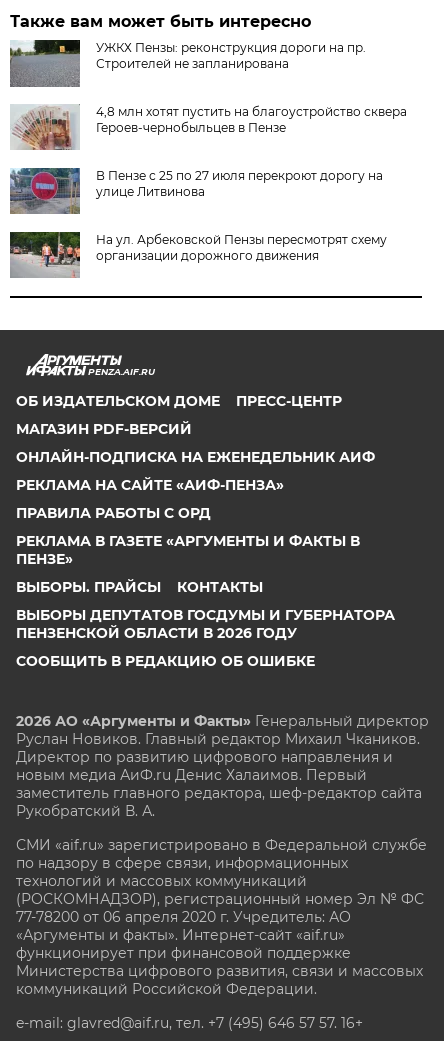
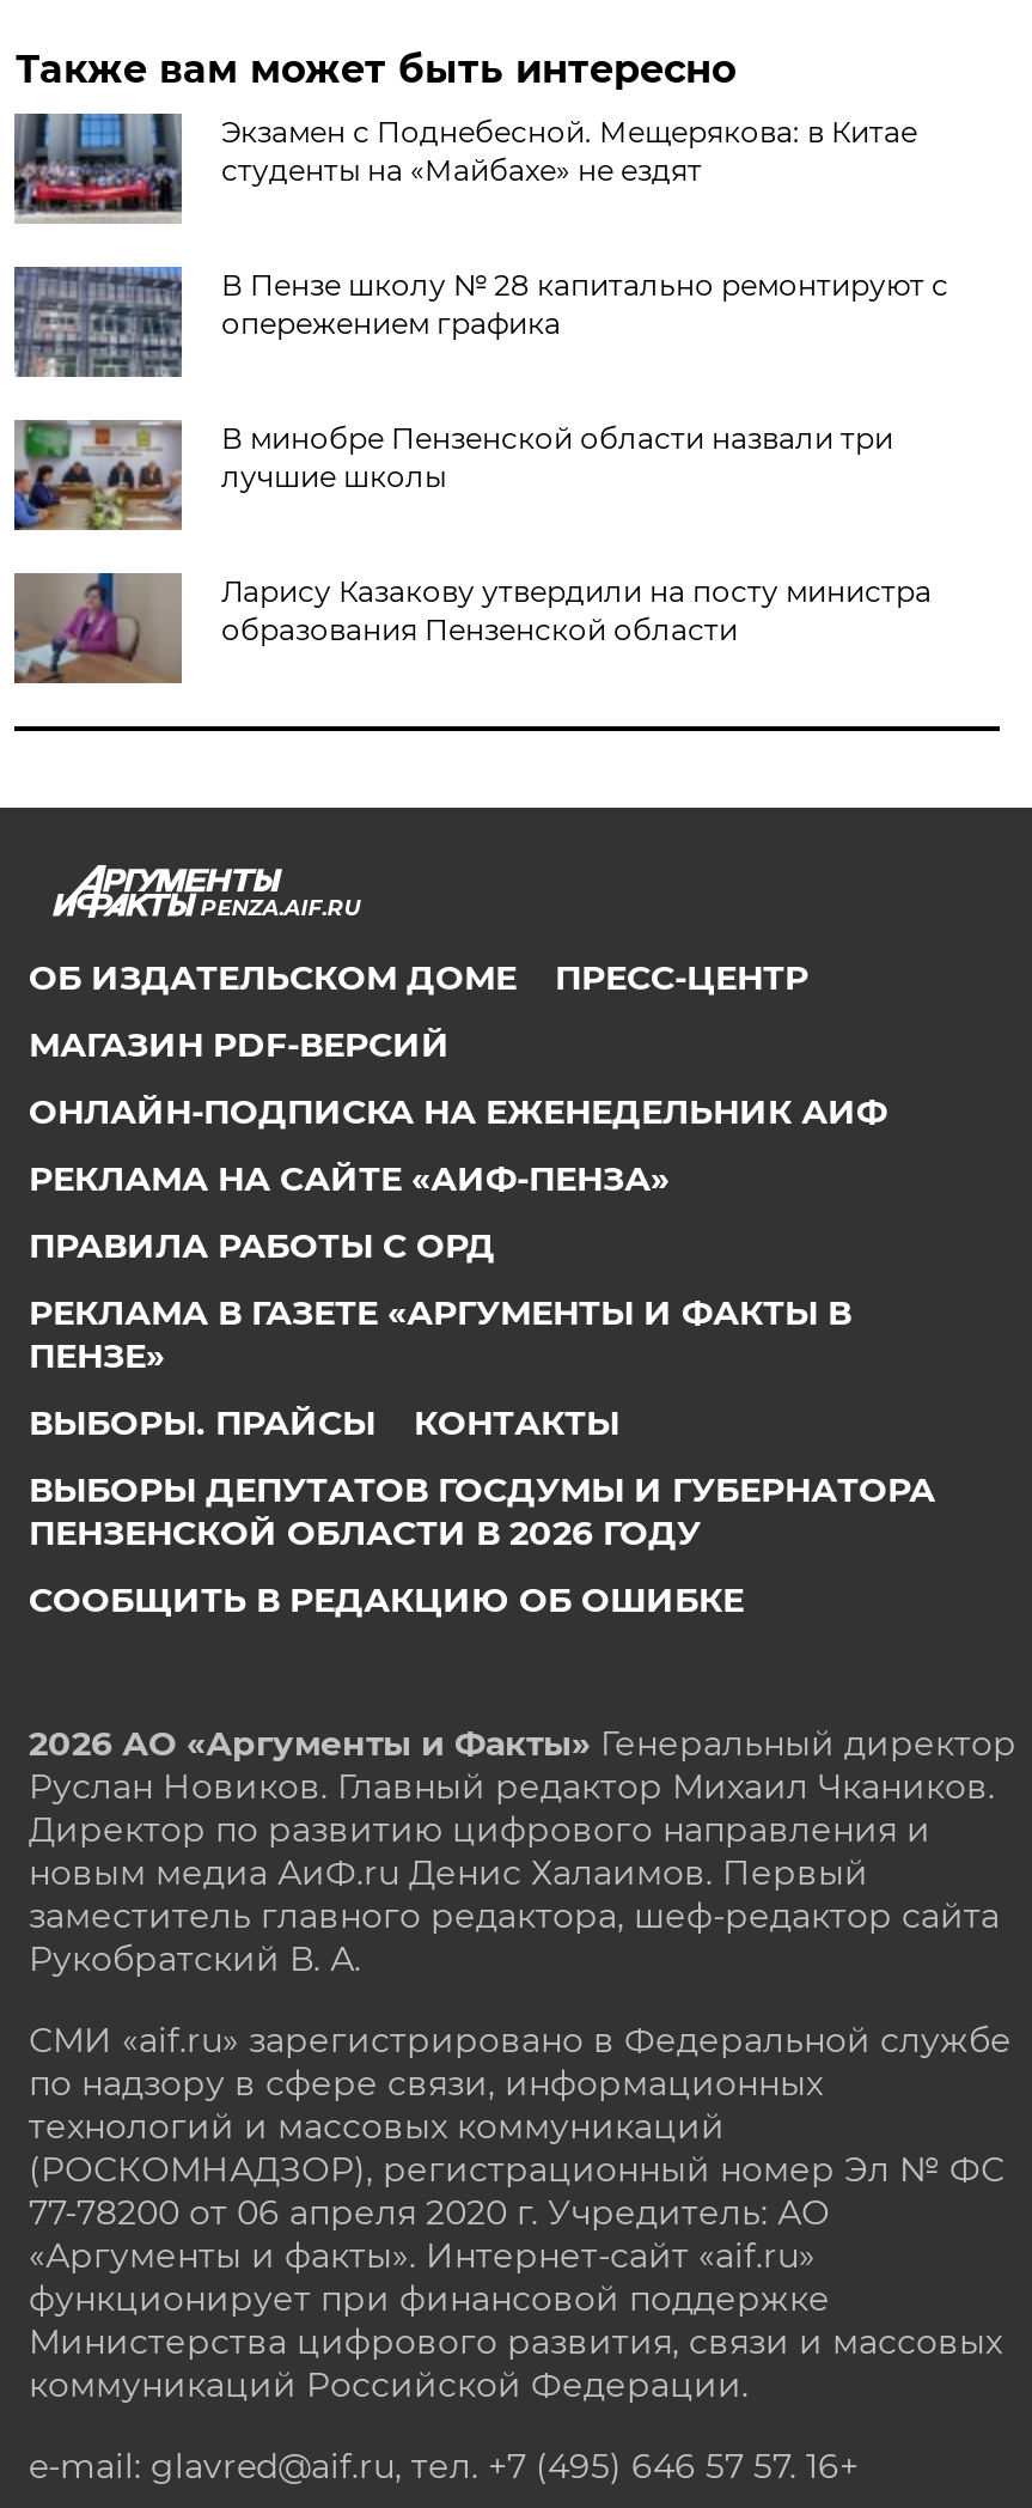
- [image]
- УЖКХ Пензы: реконструкция дороги на пр.
- Строителей не запланирована
+ [image]
+ Экзамен с Поднебесной. Мещерякова: в Китае
+ студенты на «Майбахе» не ездят

- [image]
- 4,8 млн хотят пустить на благоустройство сквера
- Героев-чернобыльцев в Пензе
+ [image]
+ В Пензе школу № 28 капитально ремонтируют с
+ опережением графика

- [image]
- В Пензе с 25 по 27 июля перекроют дорогу на
- улице Литвинова
+ [image]
+ В минобре Пензенской области назвали три
+ лучшие школы

- [image]
- На ул. Арбековской Пензы пересмотрят схему
- организации дорожного движения
+ [image]
+ Ларису Казакову утвердили на посту министра
+ образования Пензенской области
